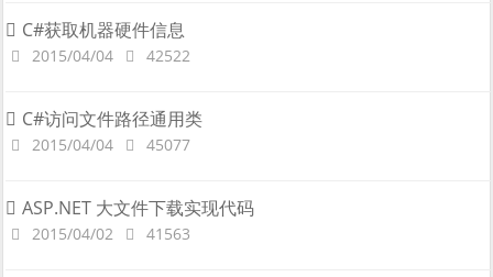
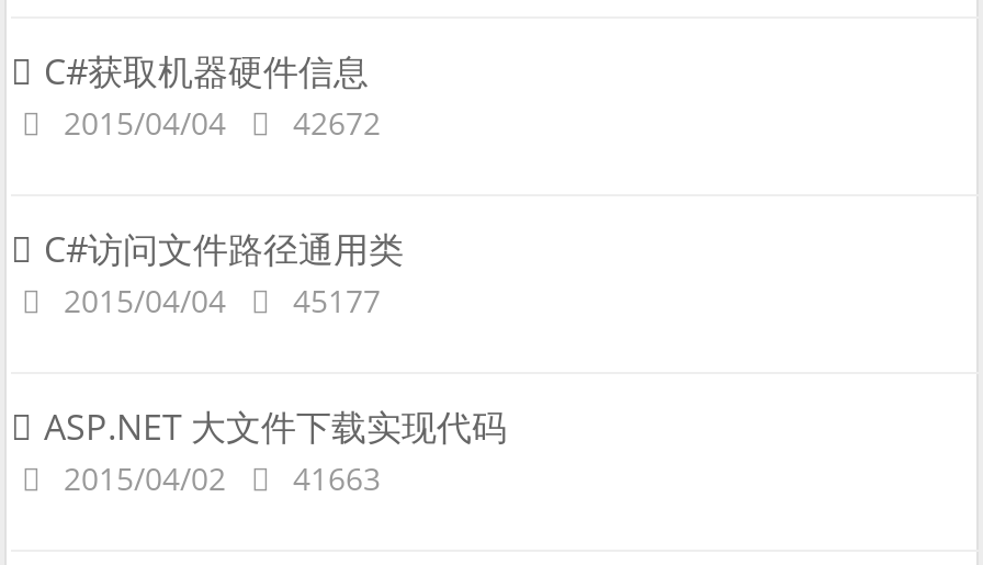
- 2015/04/04 42522
+ 2015/04/04 42672

- 2015/04/04 45077
+ 2015/04/04 45177

- 2015/04/02 41563
+ 2015/04/02 41663
